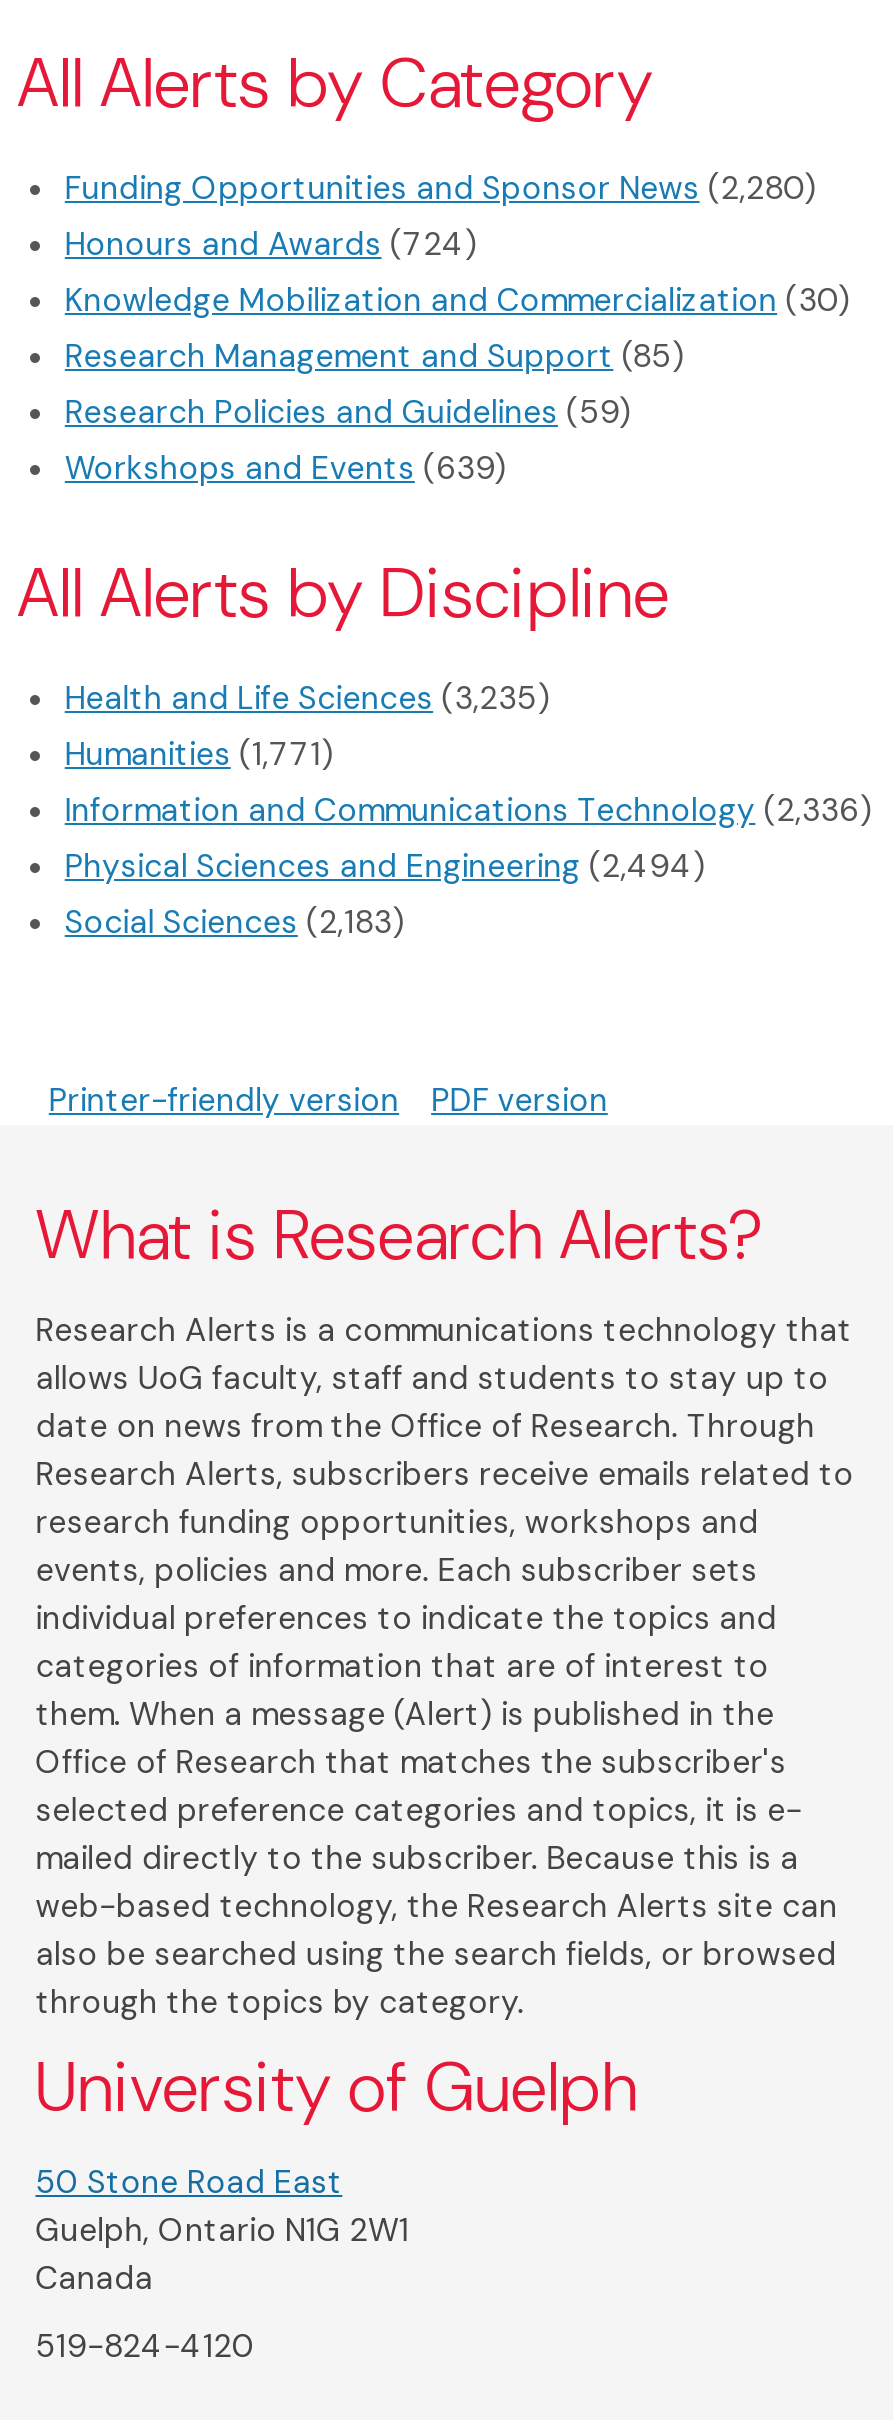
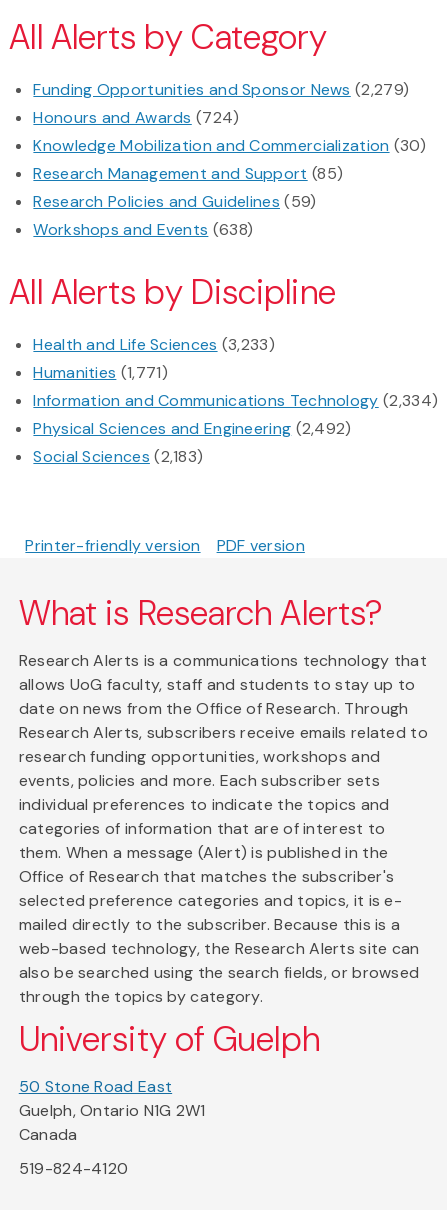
- Funding Opportunities and Sponsor News (2,280)
+ Funding Opportunities and Sponsor News (2,279)

- Workshops and Events (639)
+ Workshops and Events (638)

- Health and Life Sciences (3,235)
+ Health and Life Sciences (3,233)

- Information and Communications Technology (2,336)
+ Information and Communications Technology (2,334)

- Physical Sciences and Engineering (2,494)
+ Physical Sciences and Engineering (2,492)
